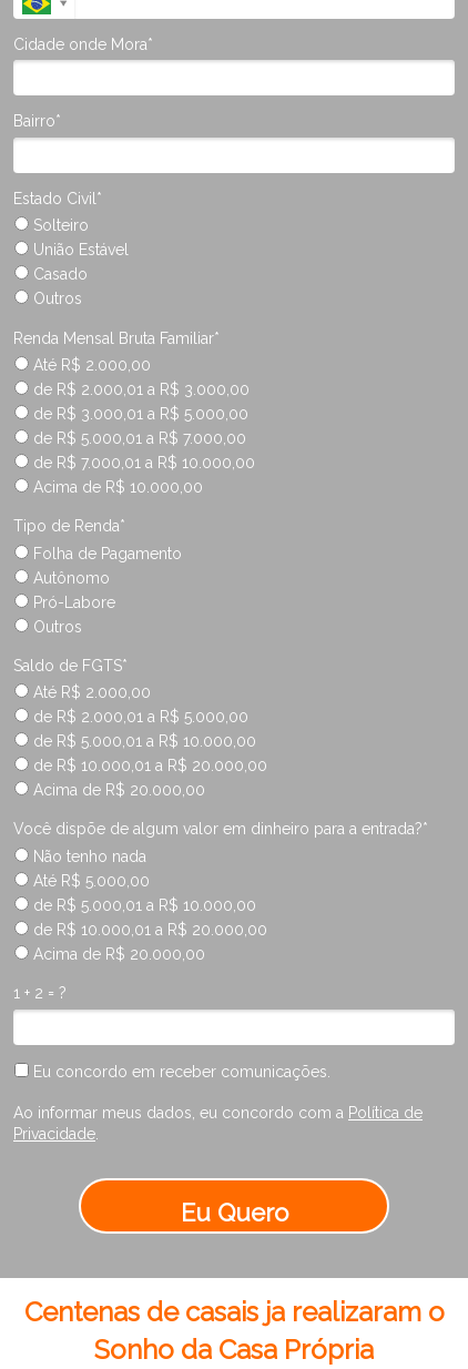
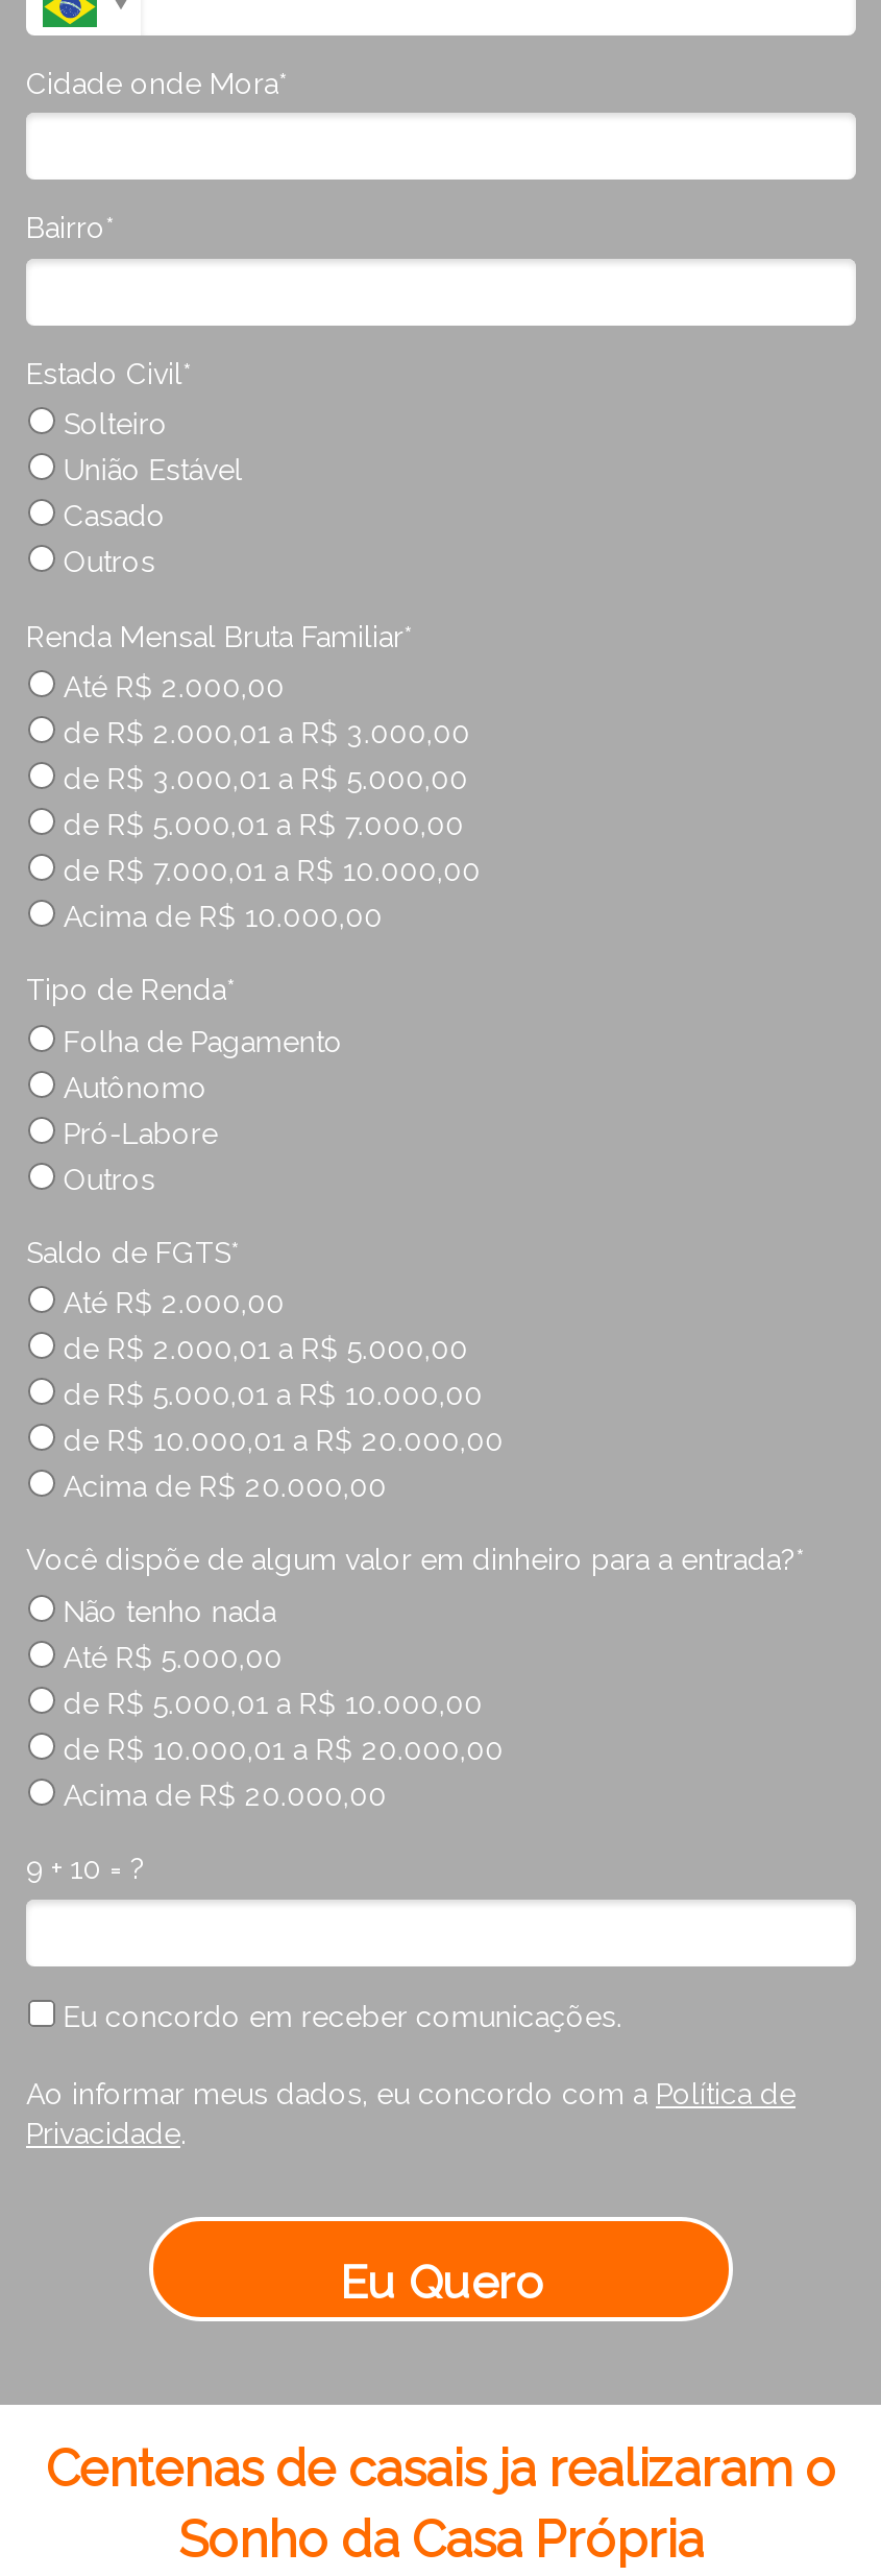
- 1 + 2 = ?
+ 9 + 10 = ?
